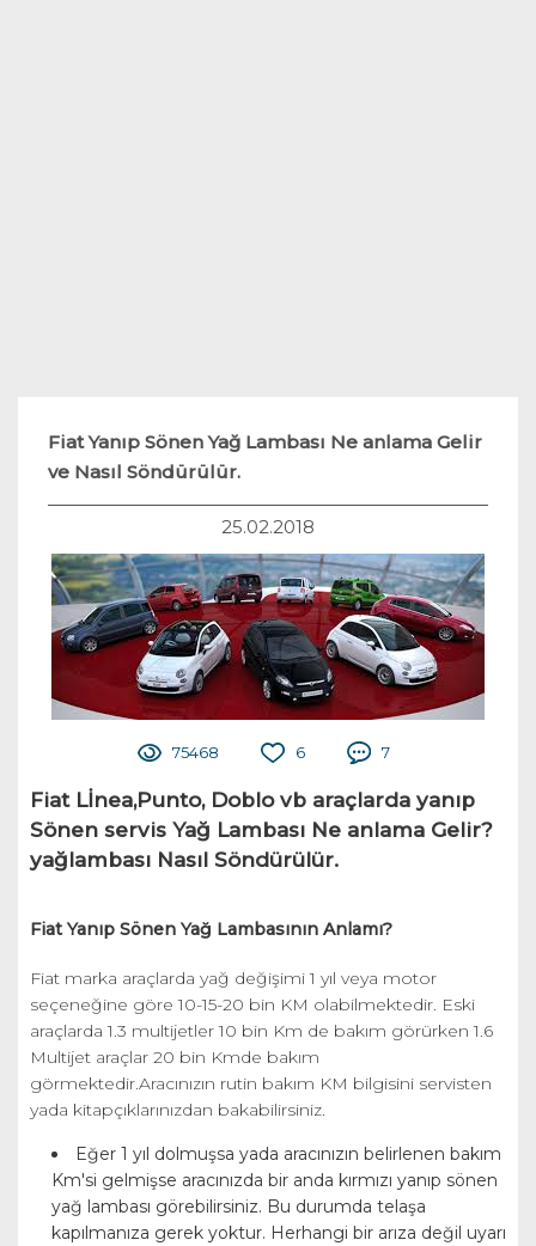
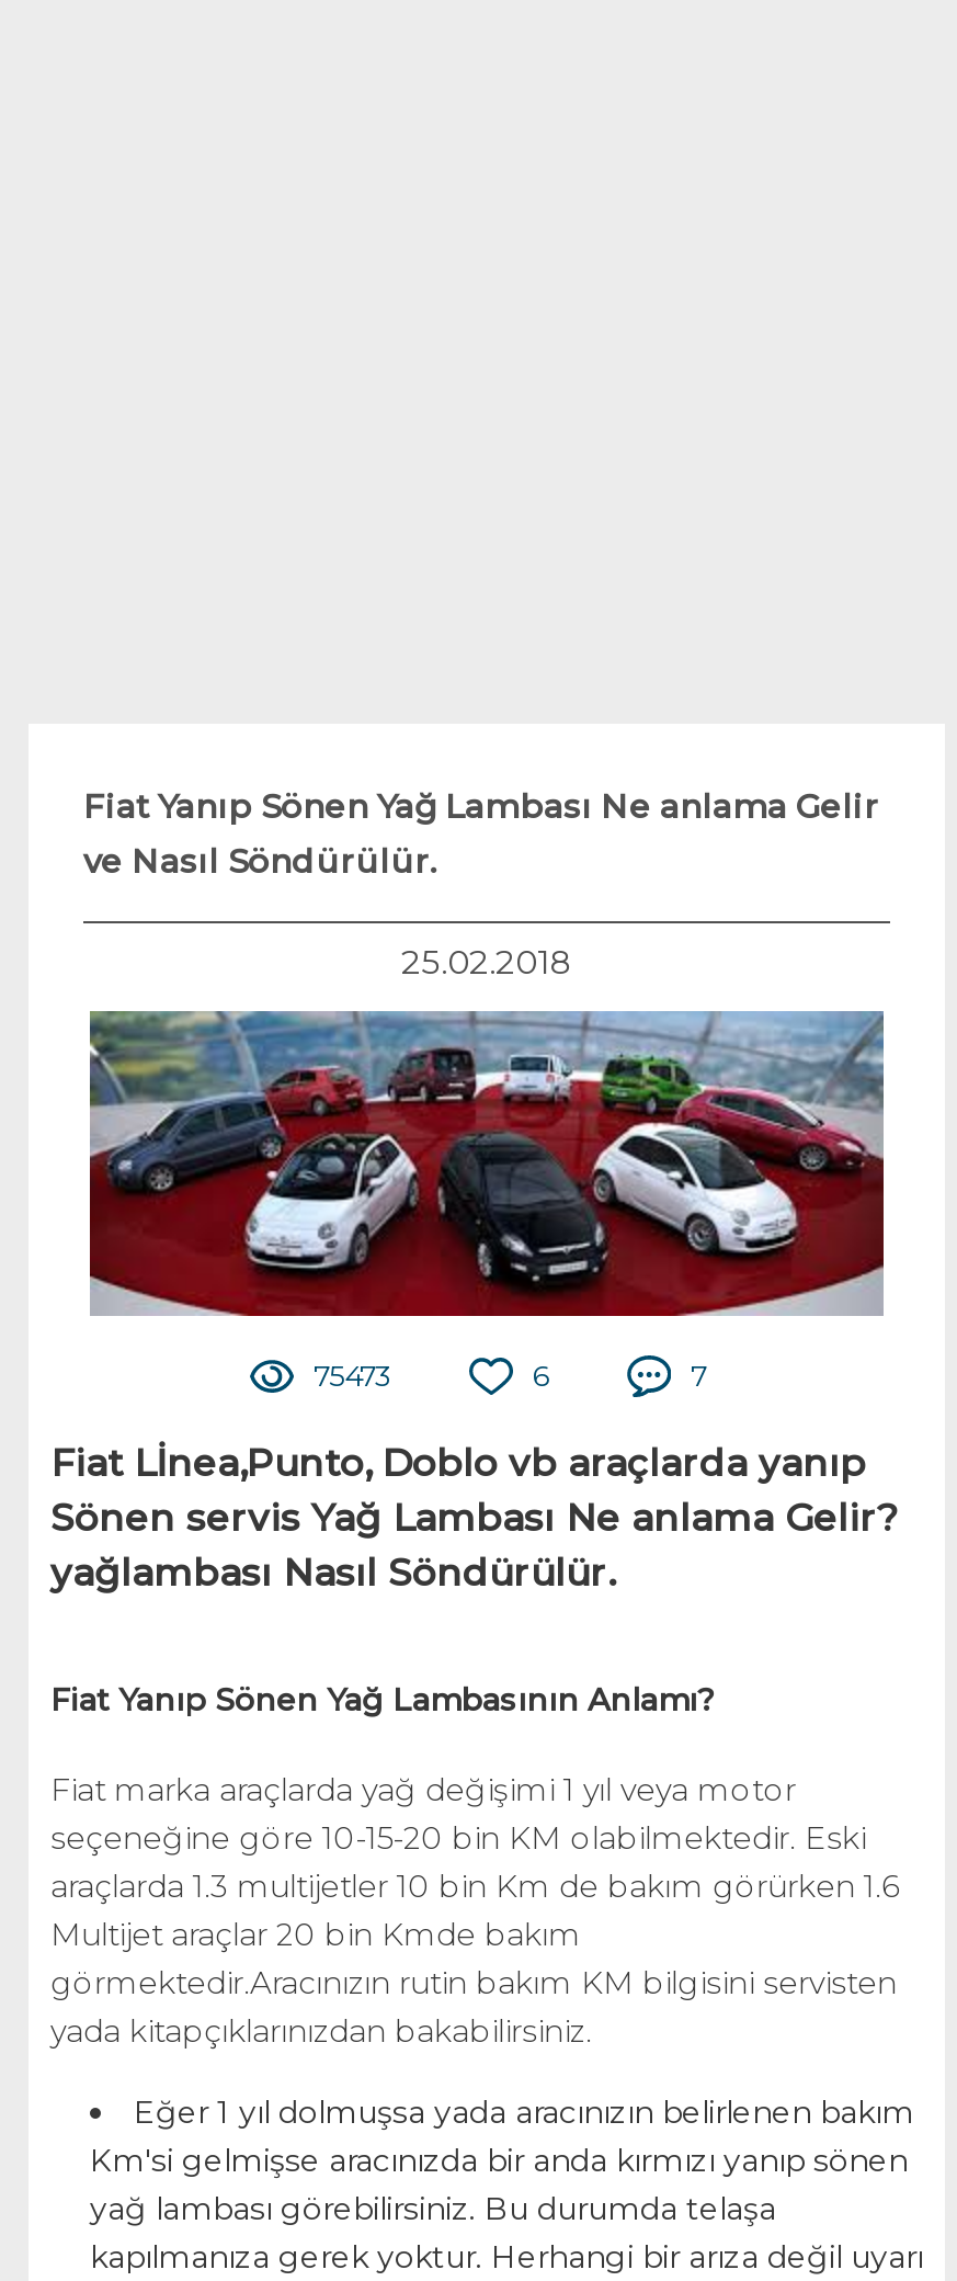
- 75468
+ 75473
